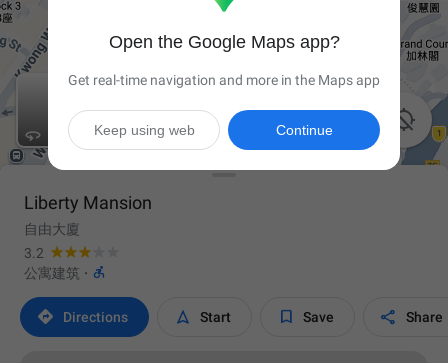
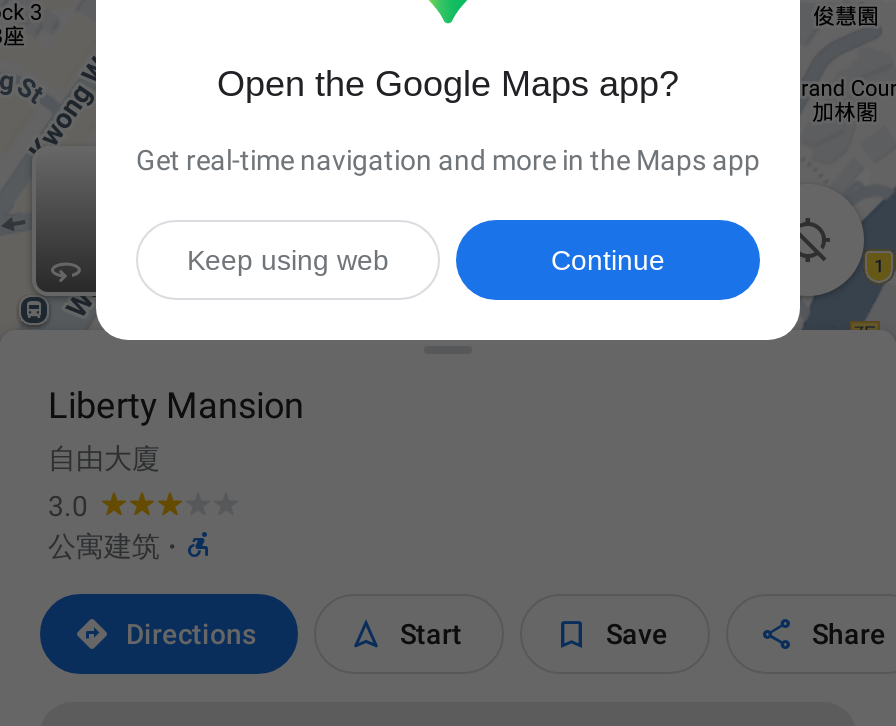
- 3.2
+ 3.0
